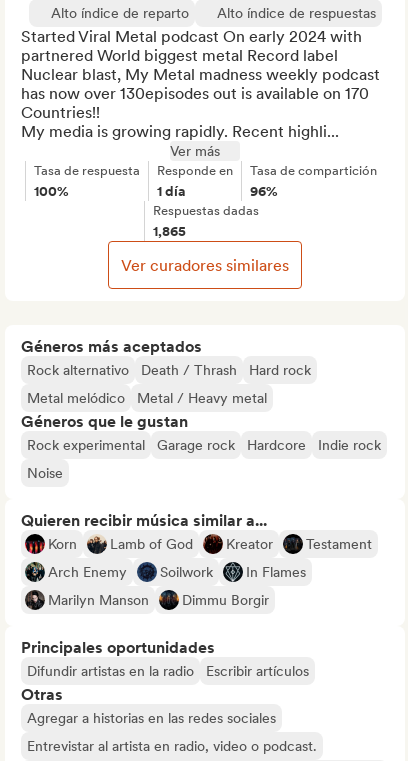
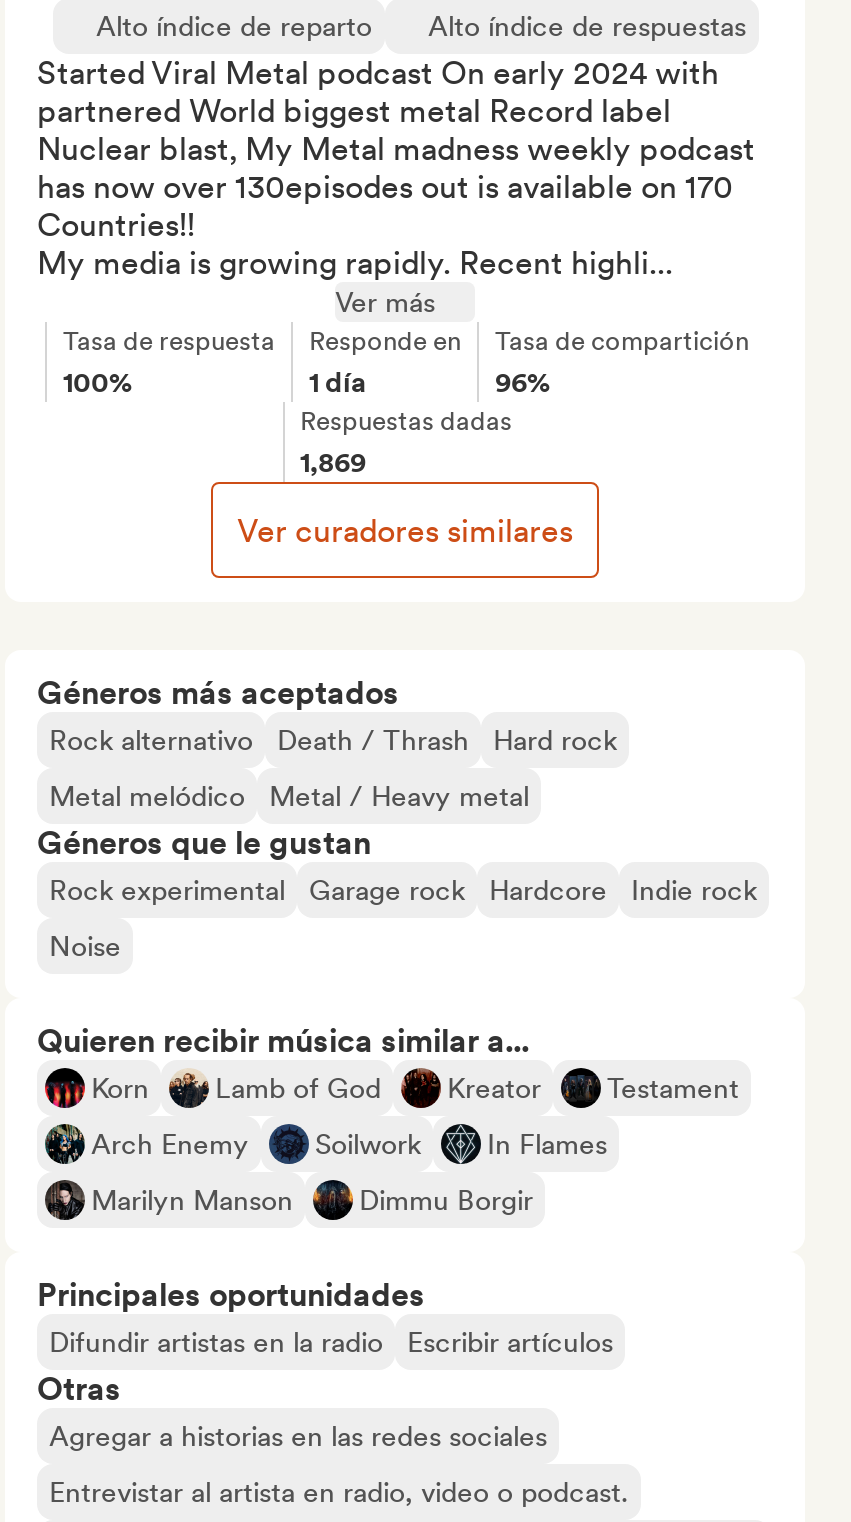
- 1,865
+ 1,869
